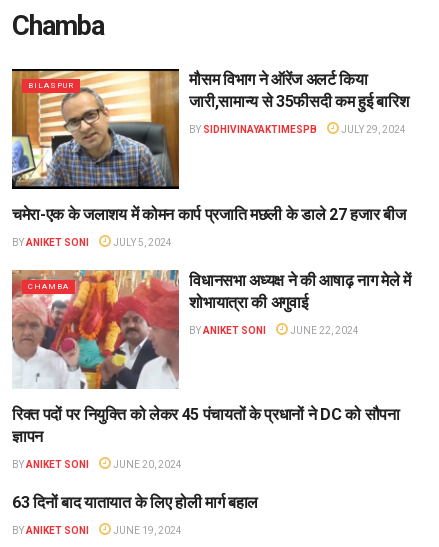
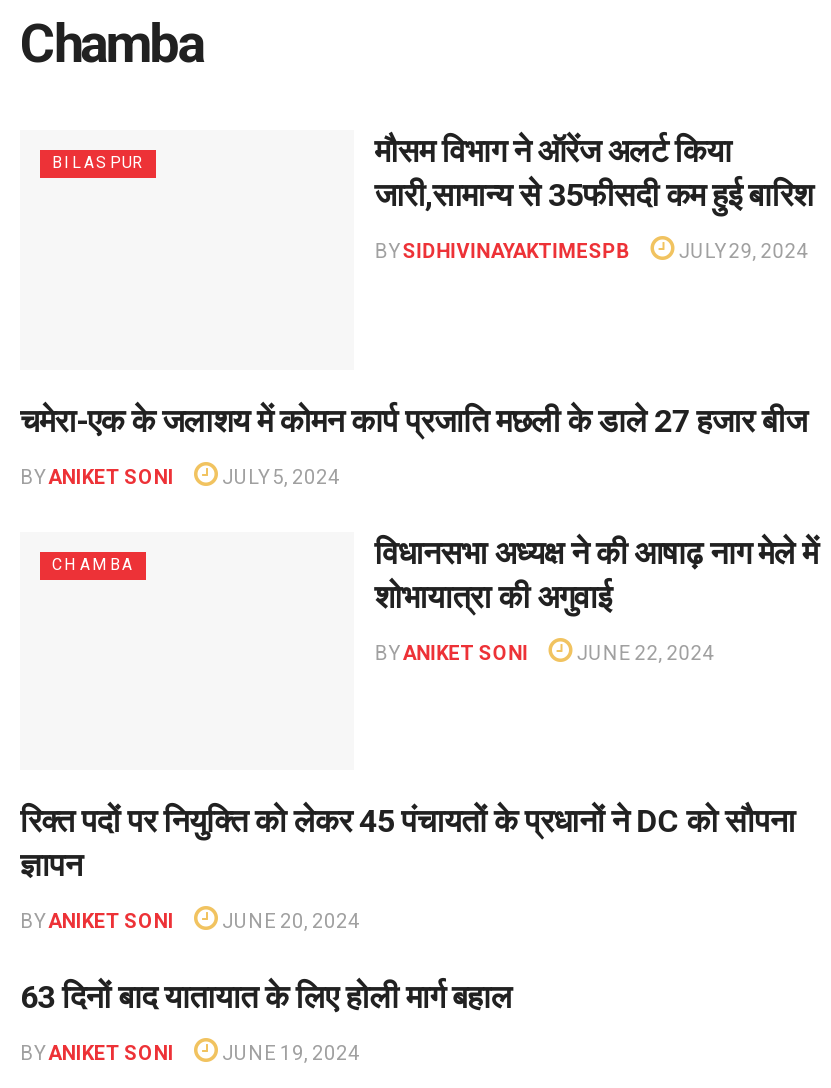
- [image]

- [image]
